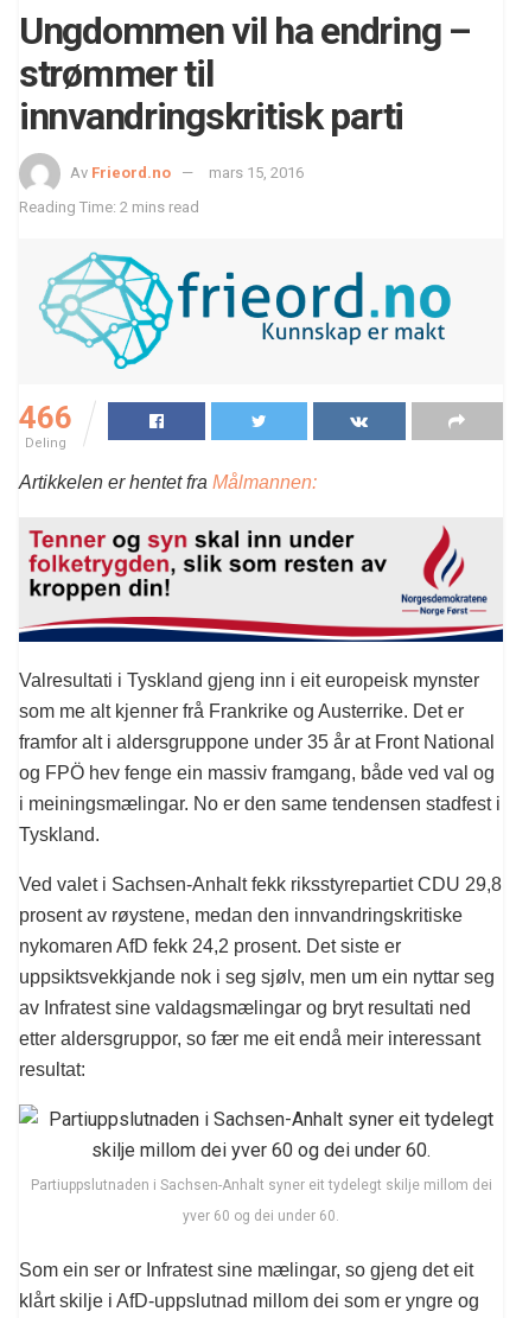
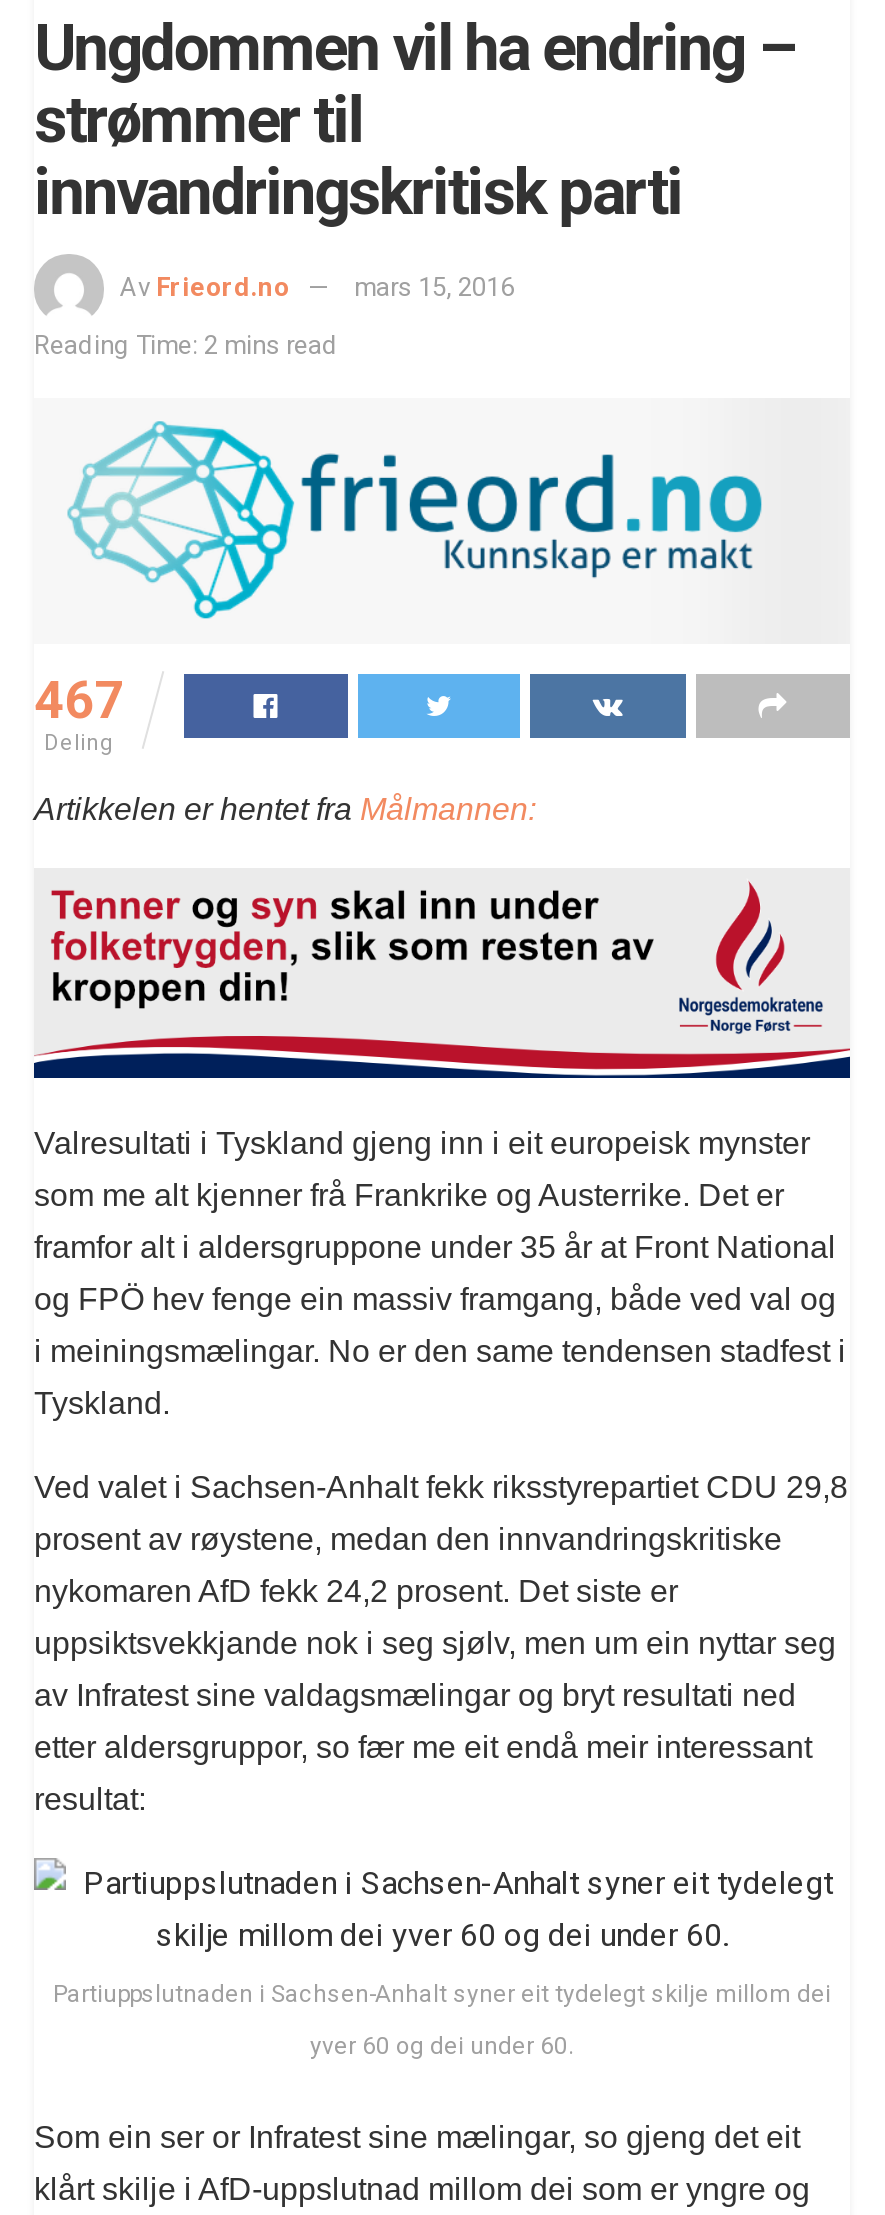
- 466
+ 467
